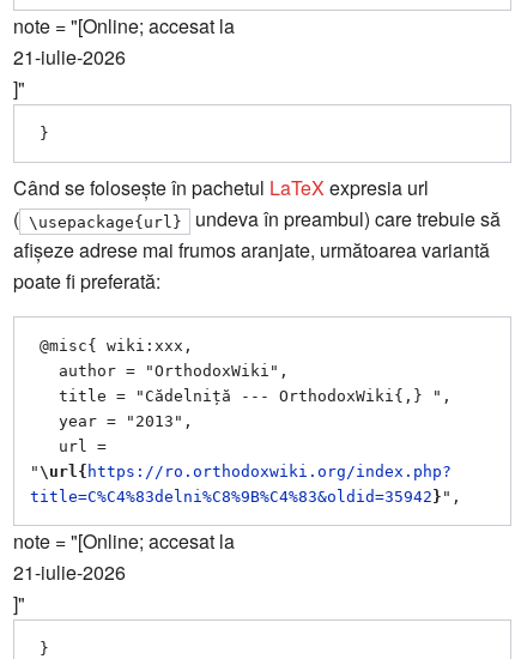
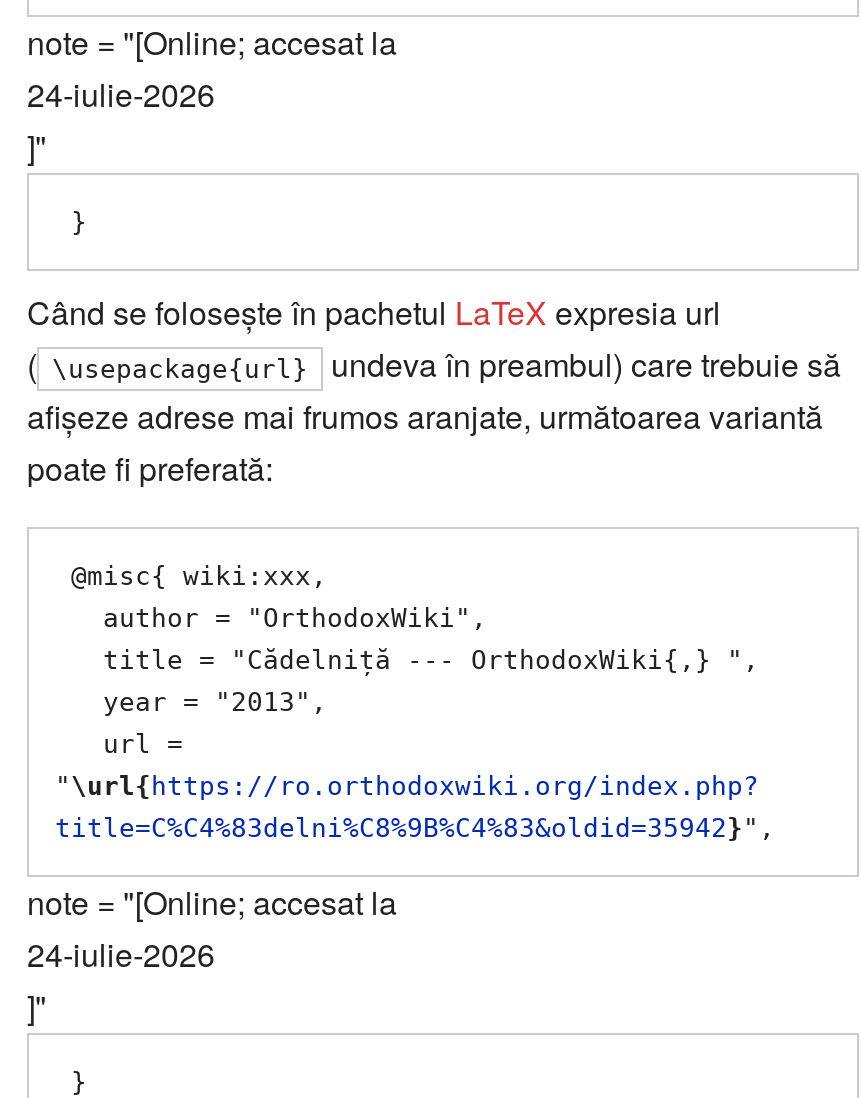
- 21-iulie-2026
+ 24-iulie-2026

- 21-iulie-2026
+ 24-iulie-2026
